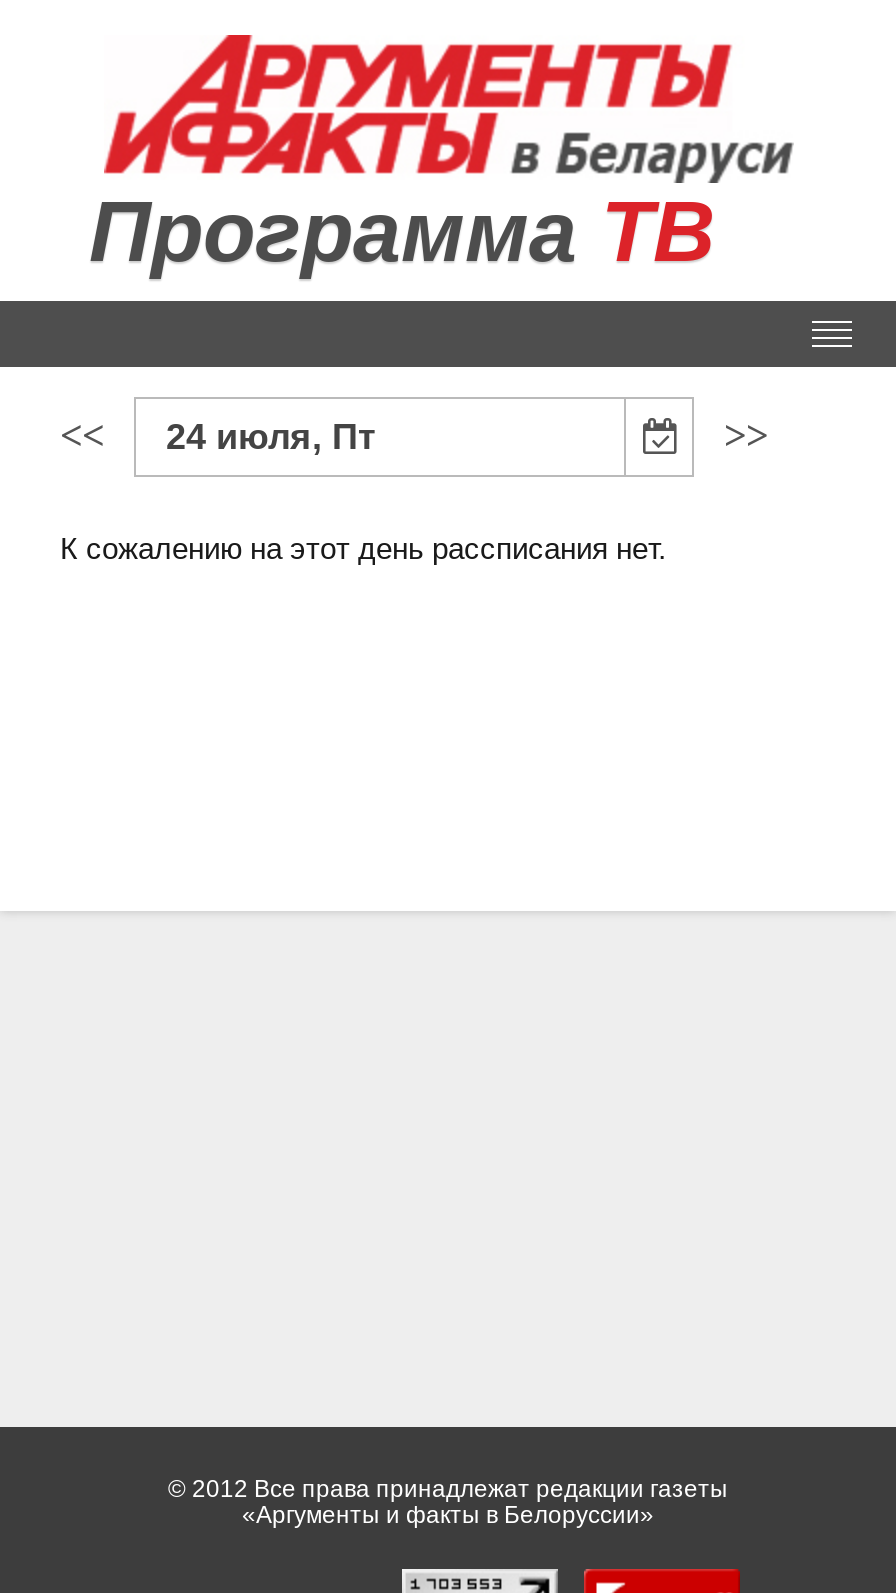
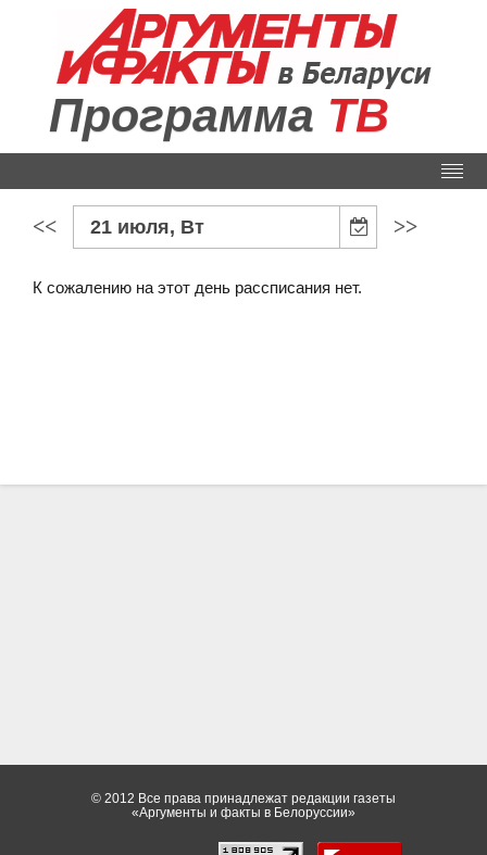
- 24 июля, Пт
+ 21 июля, Вт
